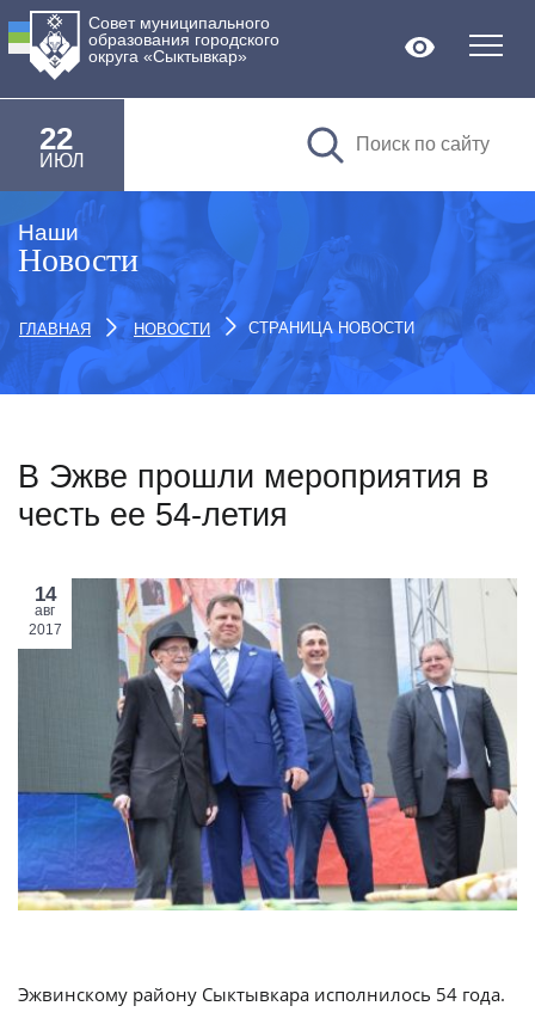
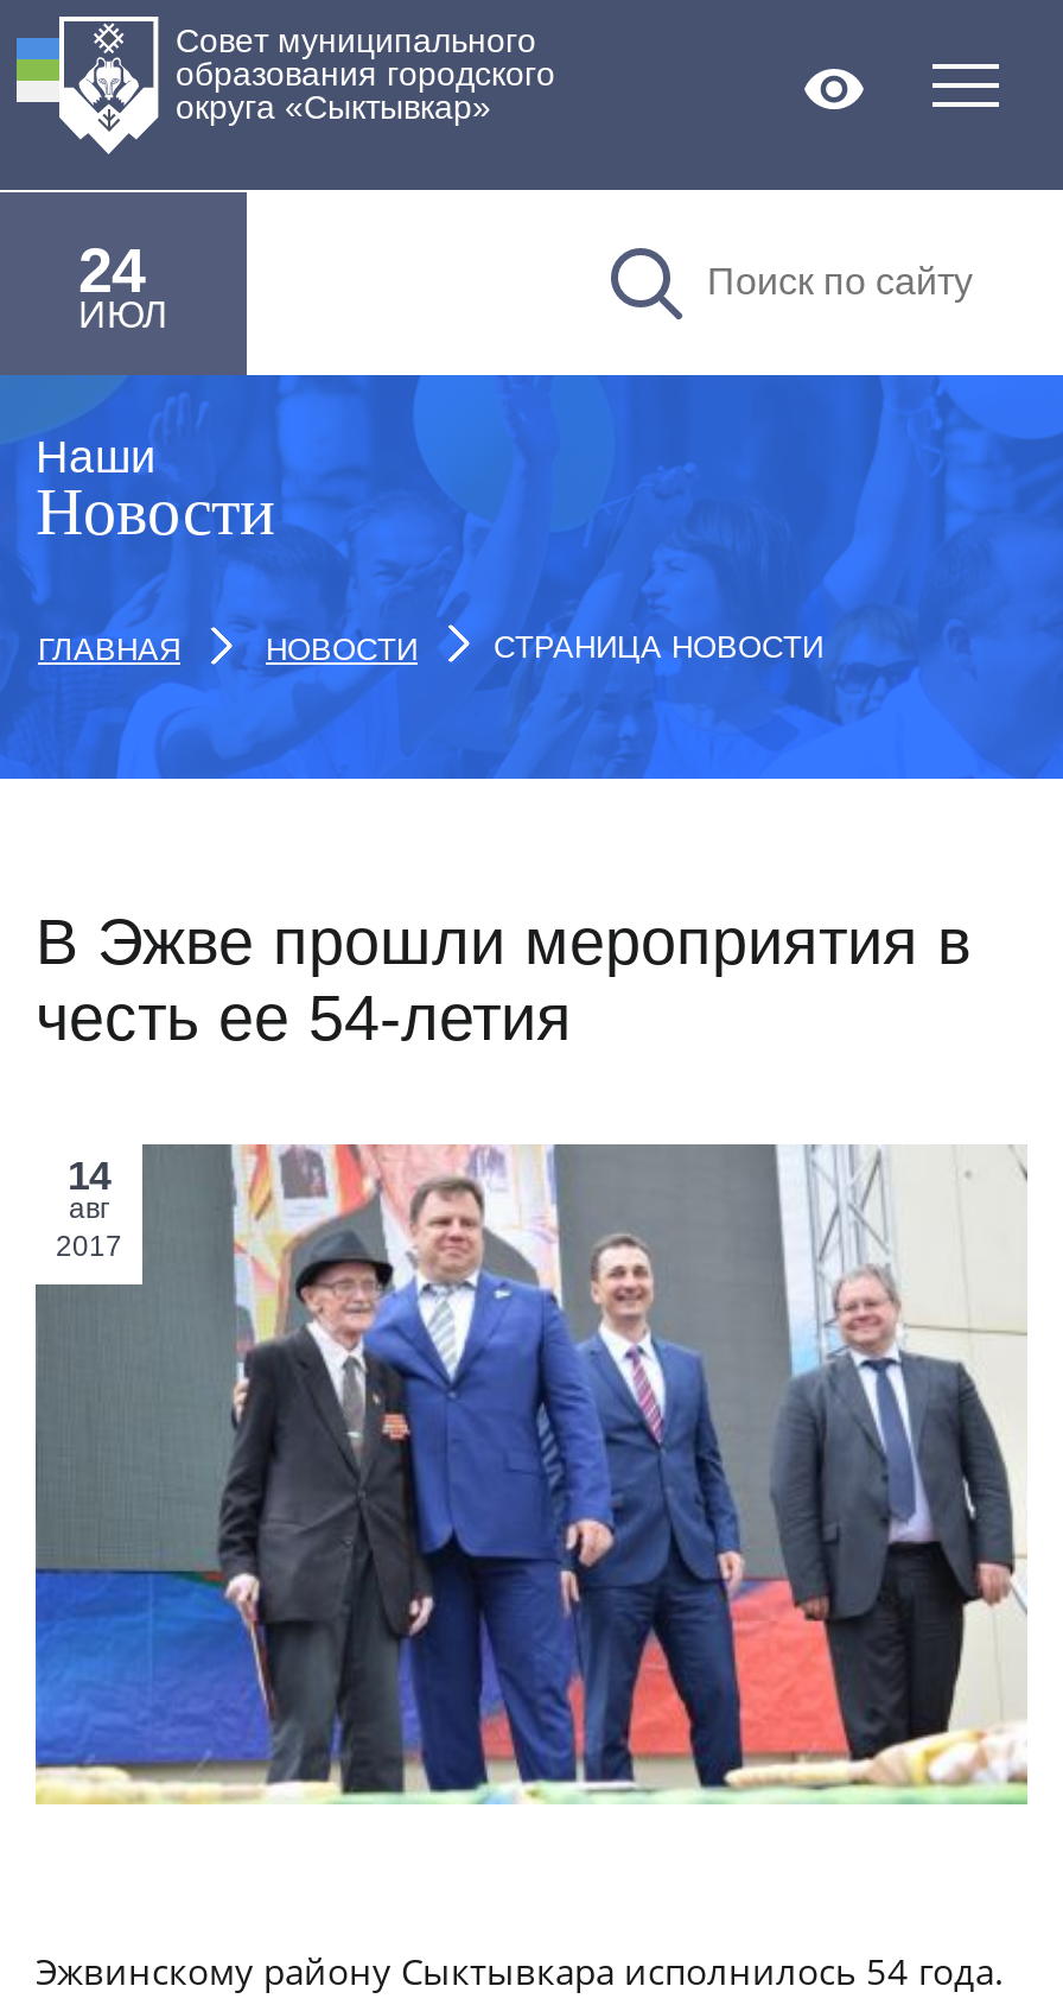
- 22
+ 24
